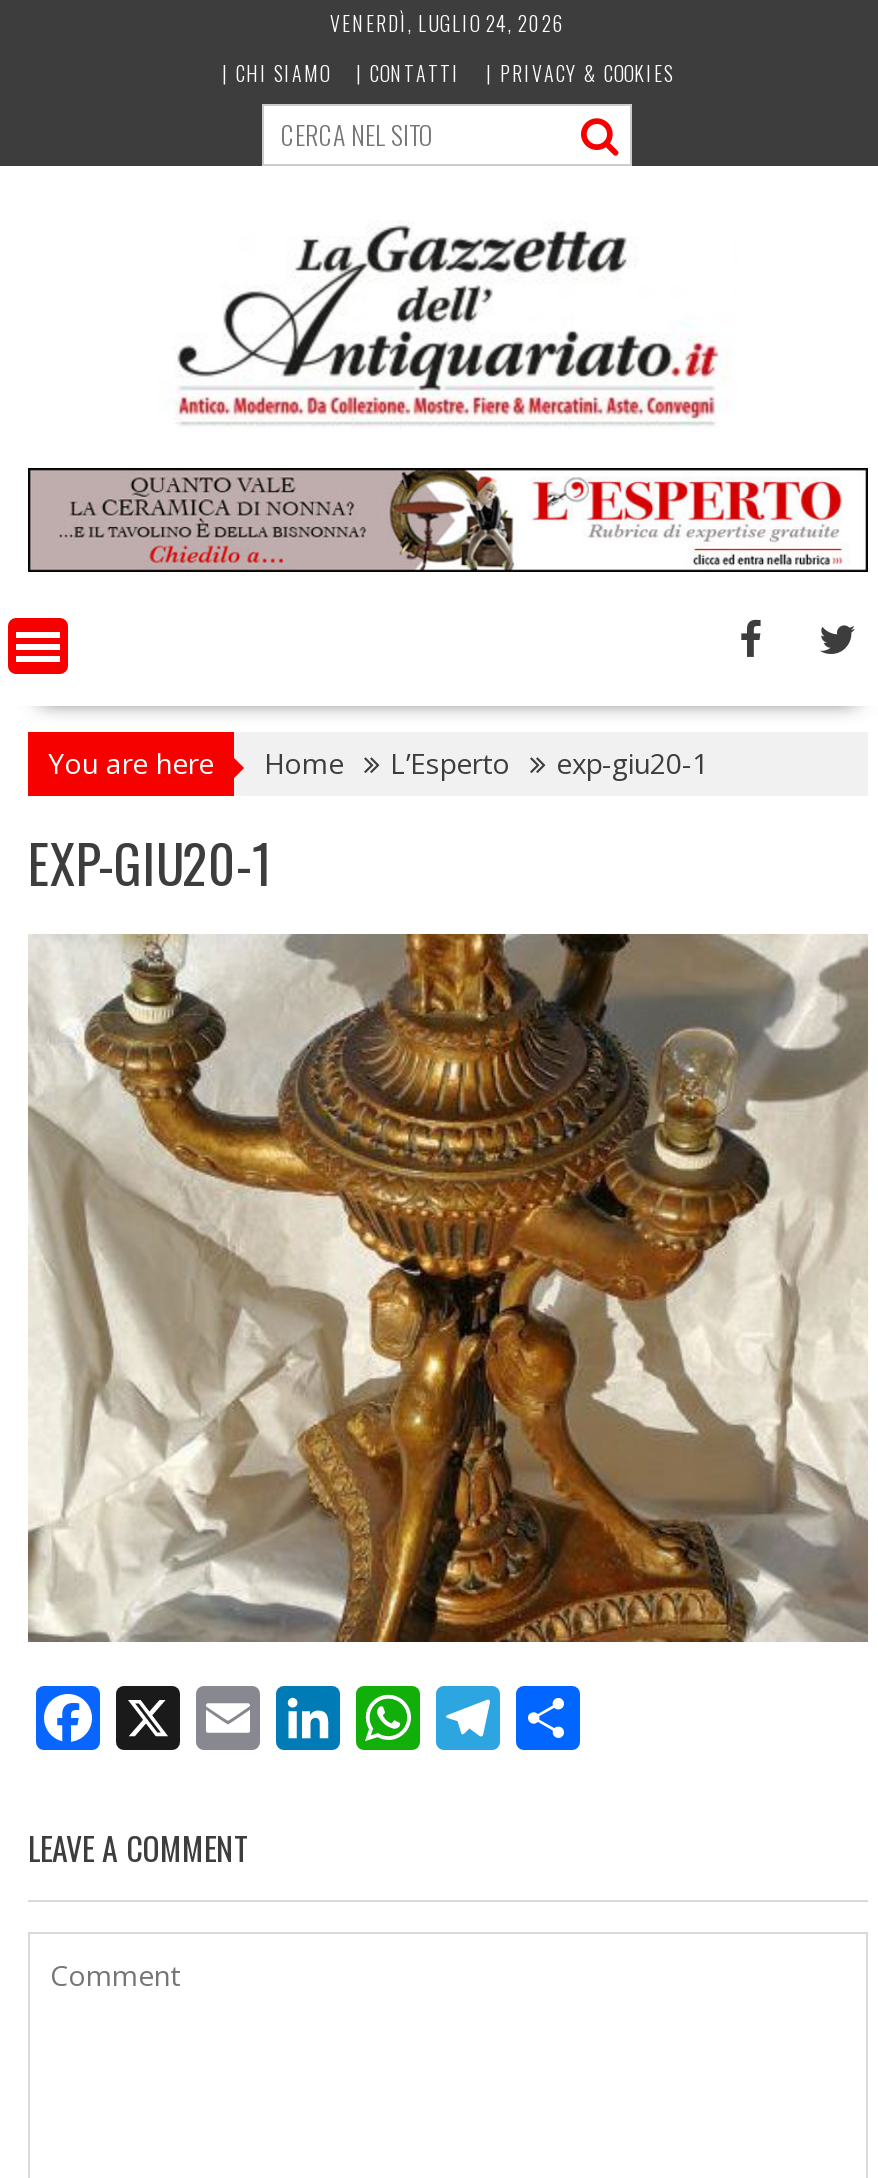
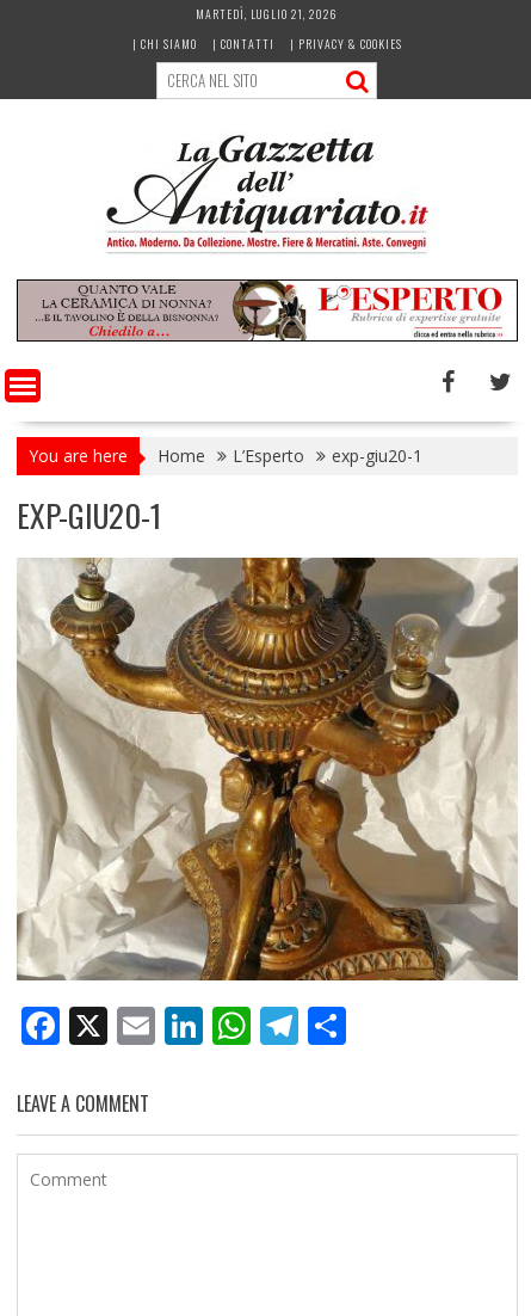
- VENERDÌ, LUGLIO 24, 2026
+ MARTEDÌ, LUGLIO 21, 2026
